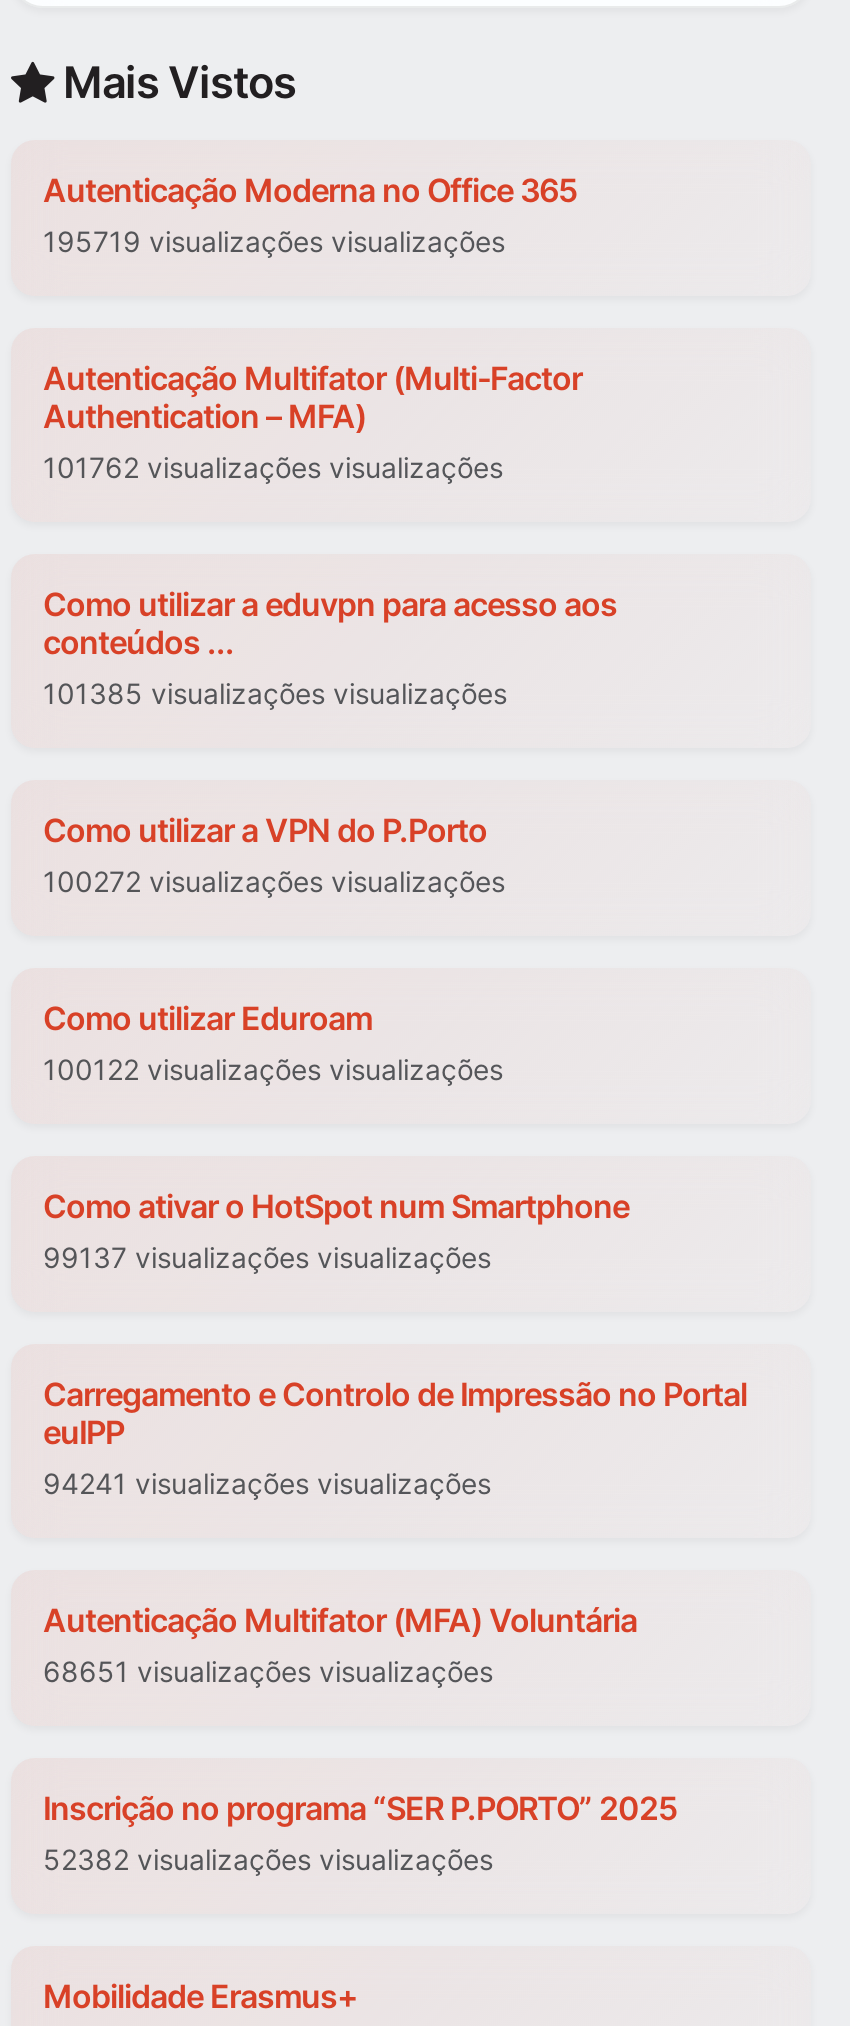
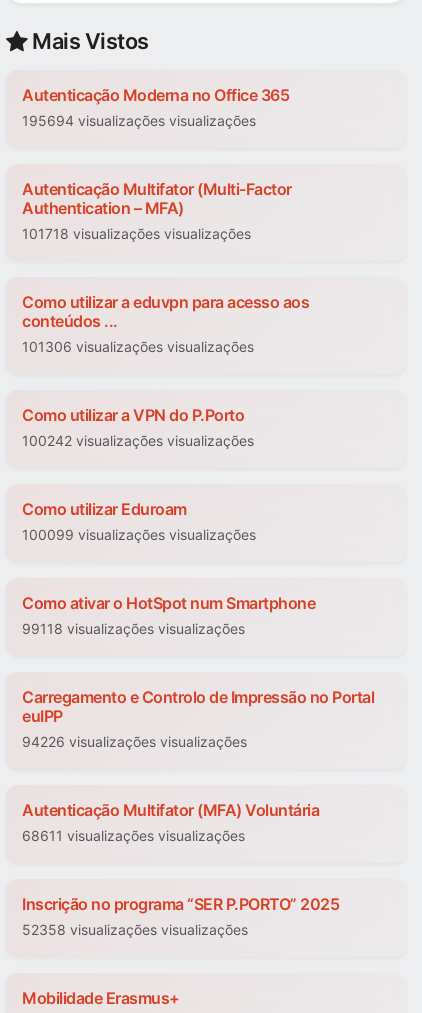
- 195719 visualizações visualizações
+ 195694 visualizações visualizações

- 101762 visualizações visualizações
+ 101718 visualizações visualizações

- 101385 visualizações visualizações
+ 101306 visualizações visualizações

- 100272 visualizações visualizações
+ 100242 visualizações visualizações

- 100122 visualizações visualizações
+ 100099 visualizações visualizações

- 99137 visualizações visualizações
+ 99118 visualizações visualizações

- 94241 visualizações visualizações
+ 94226 visualizações visualizações

- 68651 visualizações visualizações
+ 68611 visualizações visualizações

- 52382 visualizações visualizações
+ 52358 visualizações visualizações
